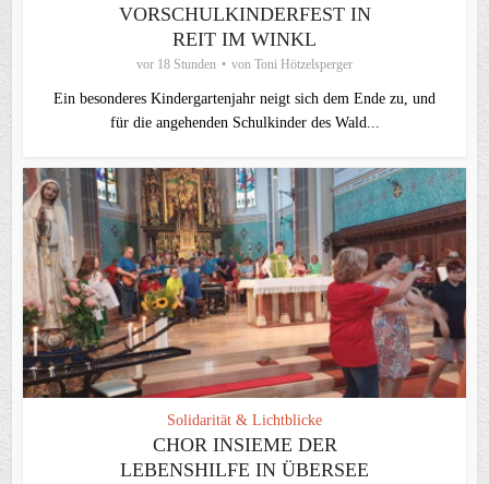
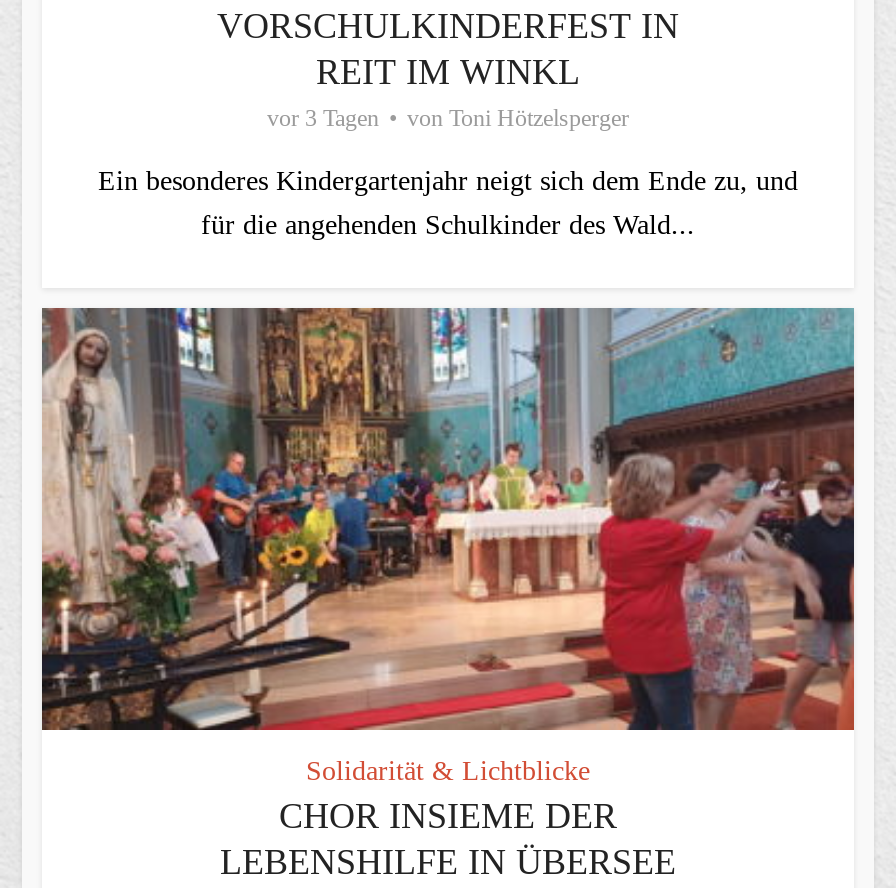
- vor 18 Stunden von Toni Hötzelsperger
+ vor 3 Tagen von Toni Hötzelsperger
